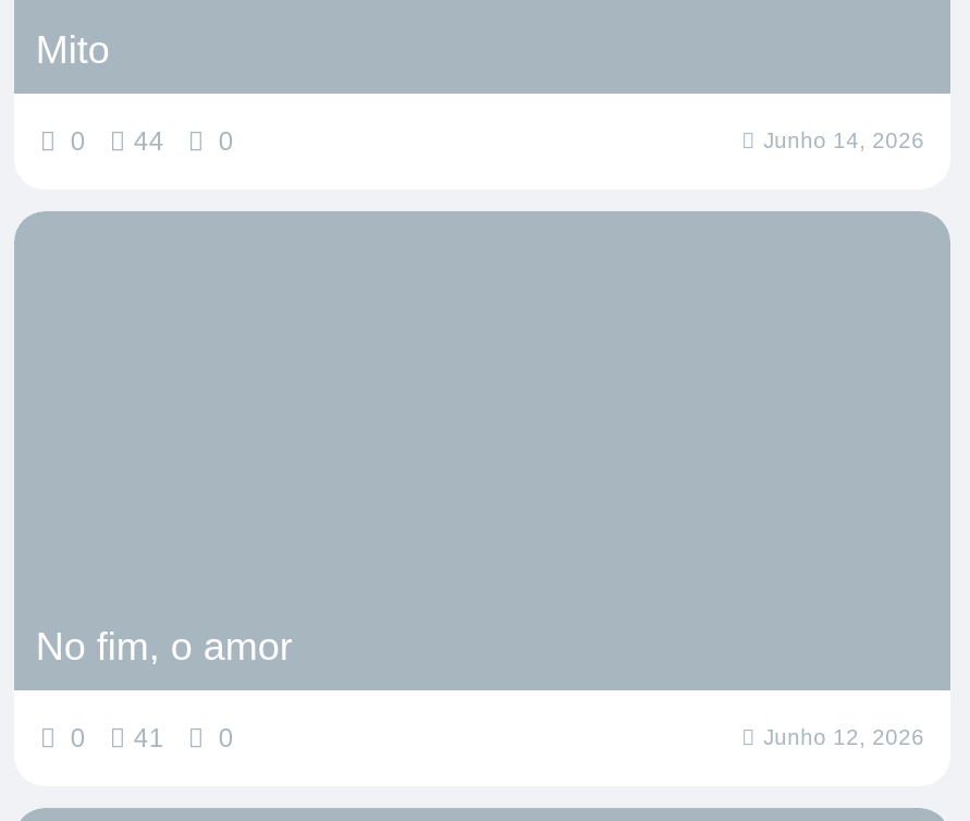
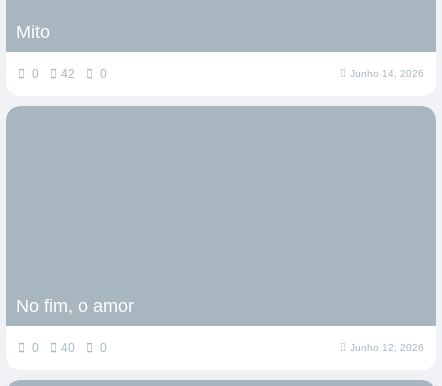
- 0 44 0
+ 0 42 0

- 0 41 0
+ 0 40 0
